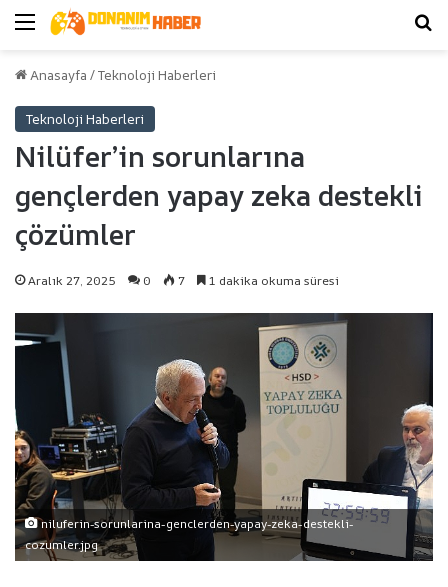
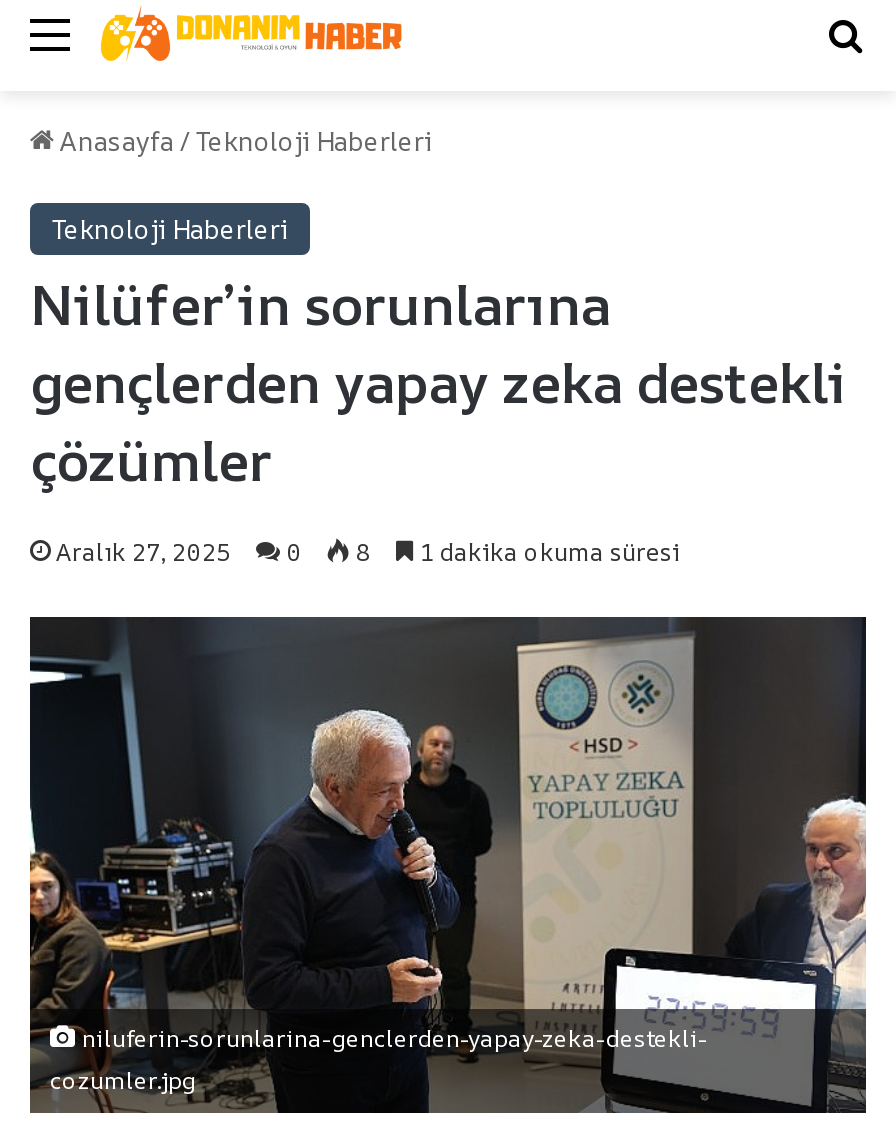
- Aralık 27, 2025 0 7 1 dakika okuma süresi
+ Aralık 27, 2025 0 8 1 dakika okuma süresi
